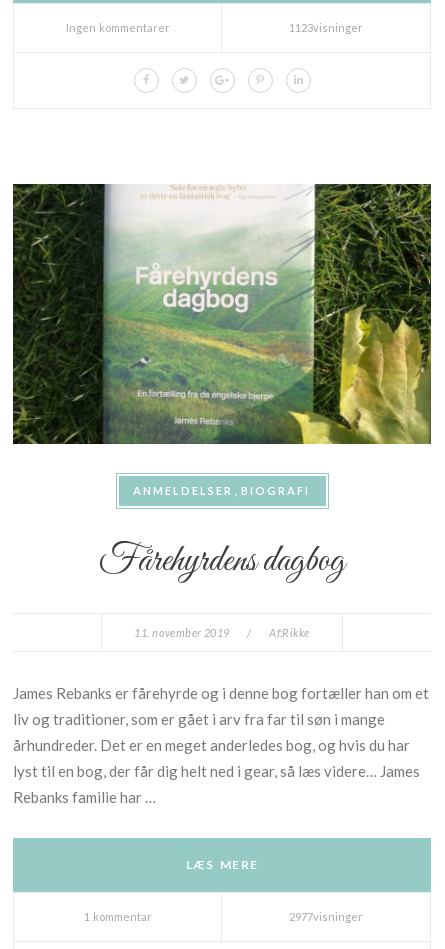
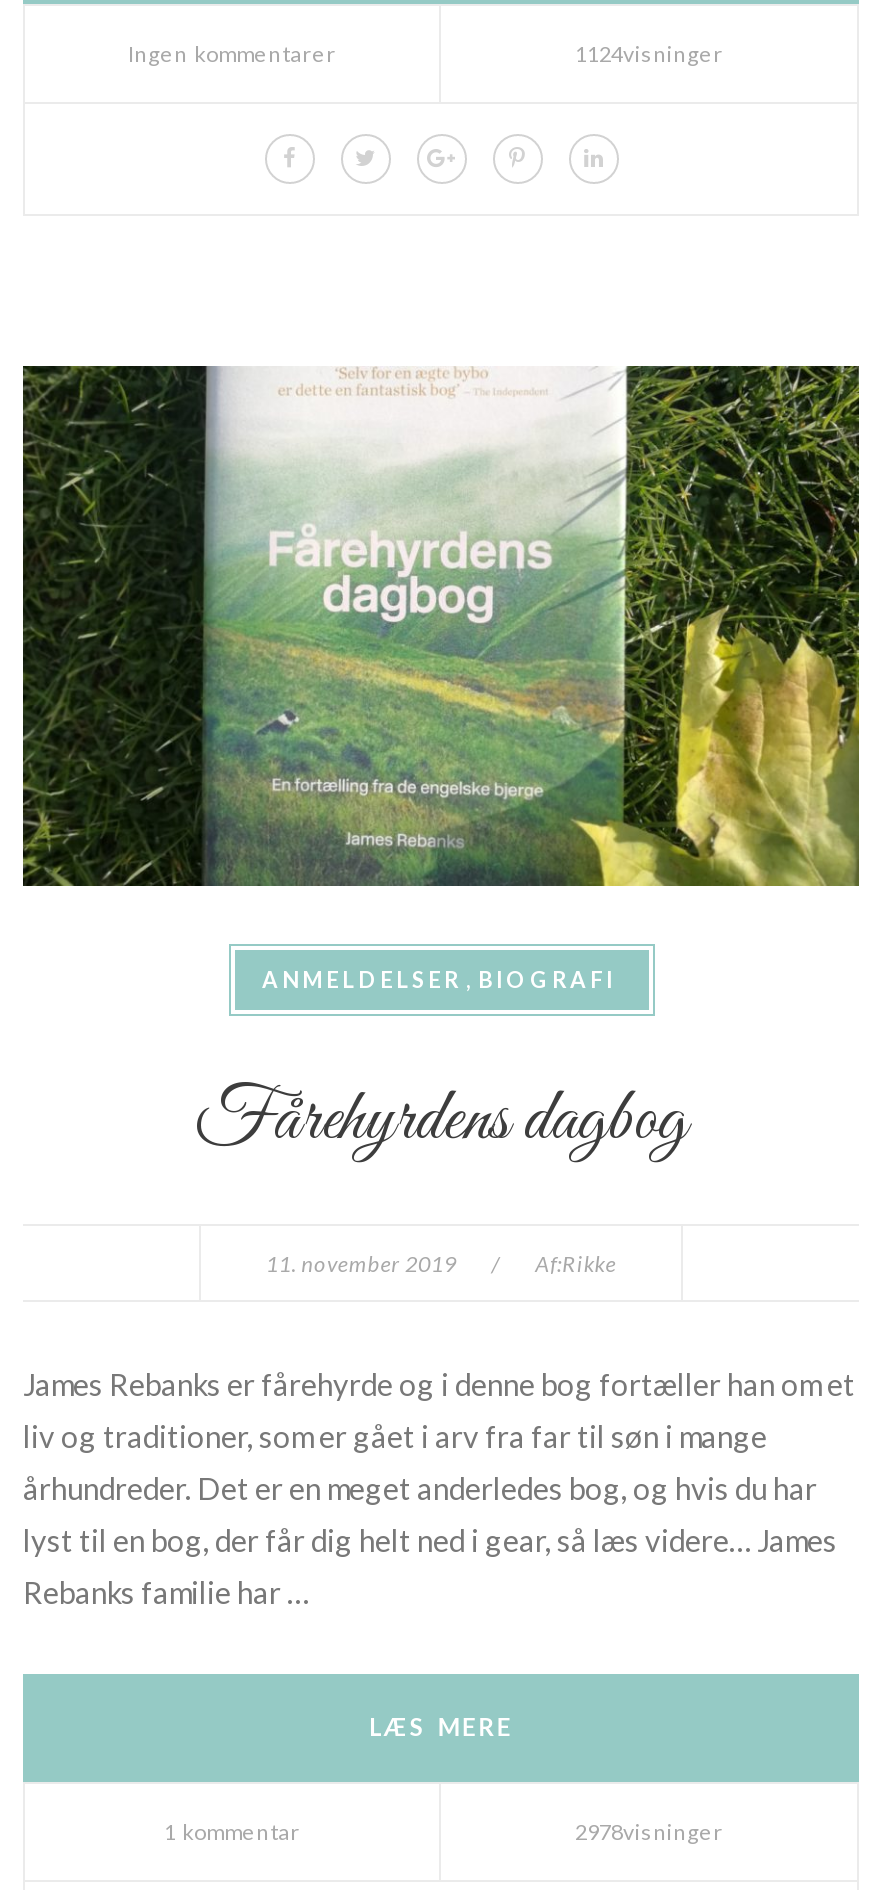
- 1123visninger
+ 1124visninger

- 2977visninger
+ 2978visninger
